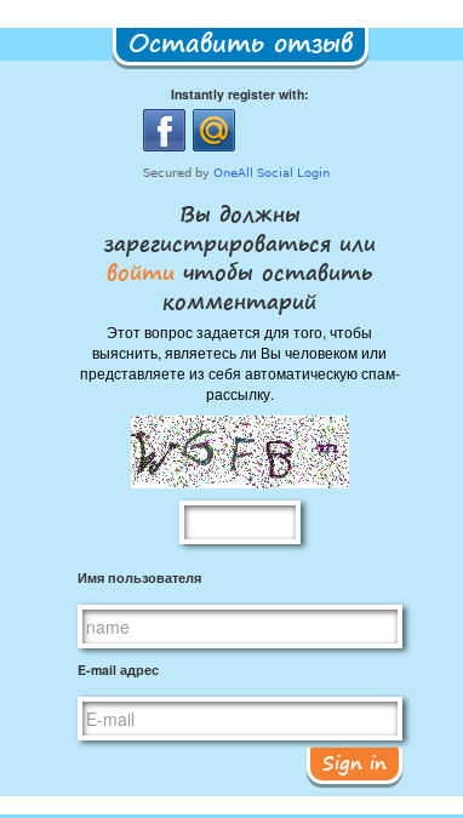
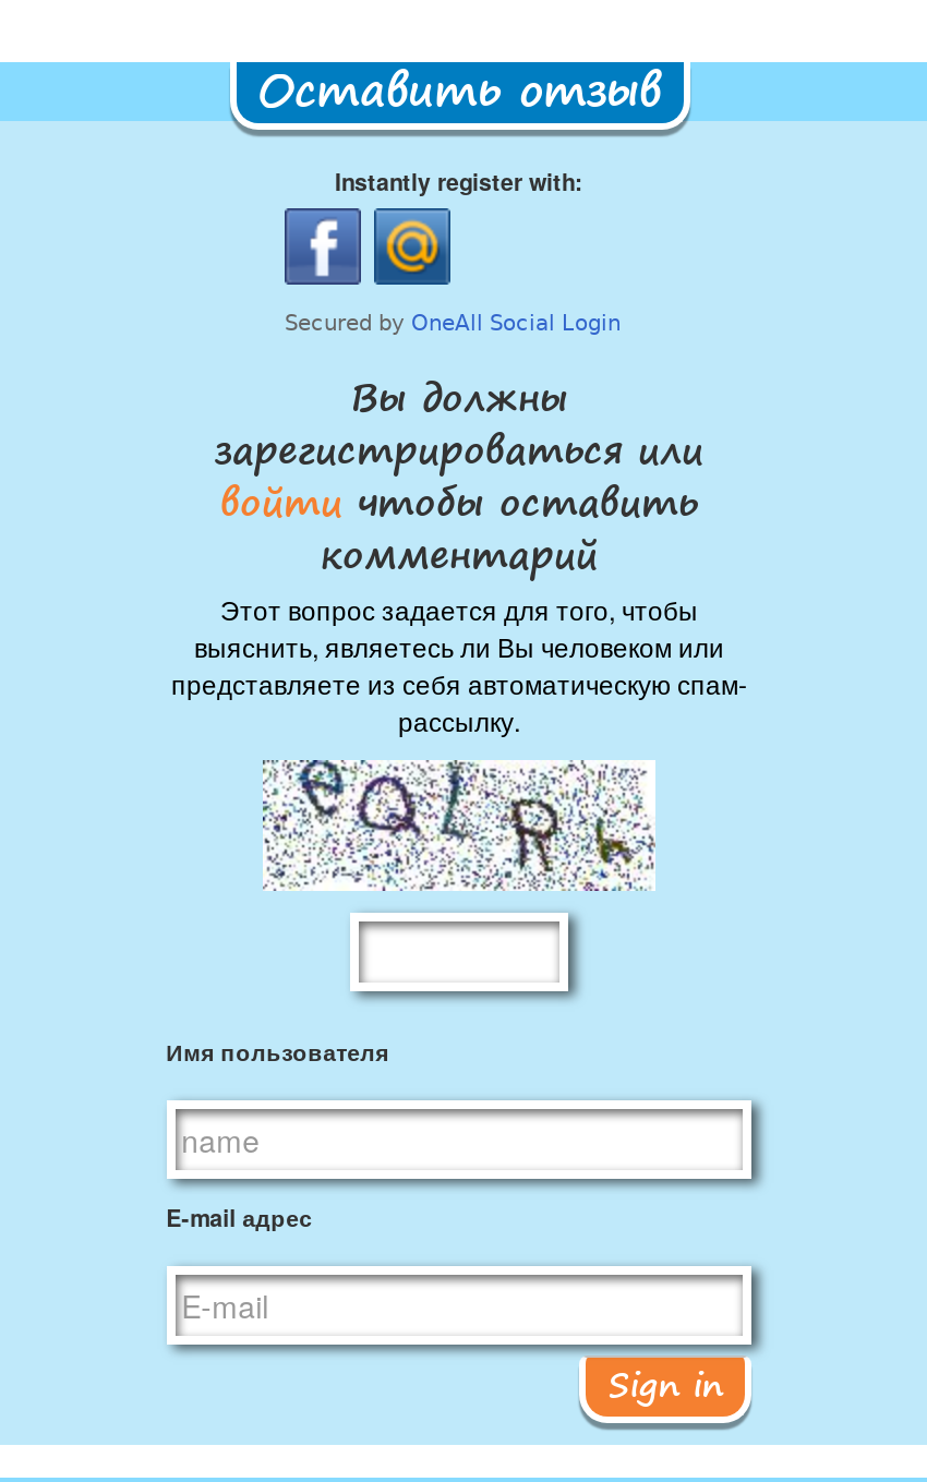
- [image]
+ [image]
